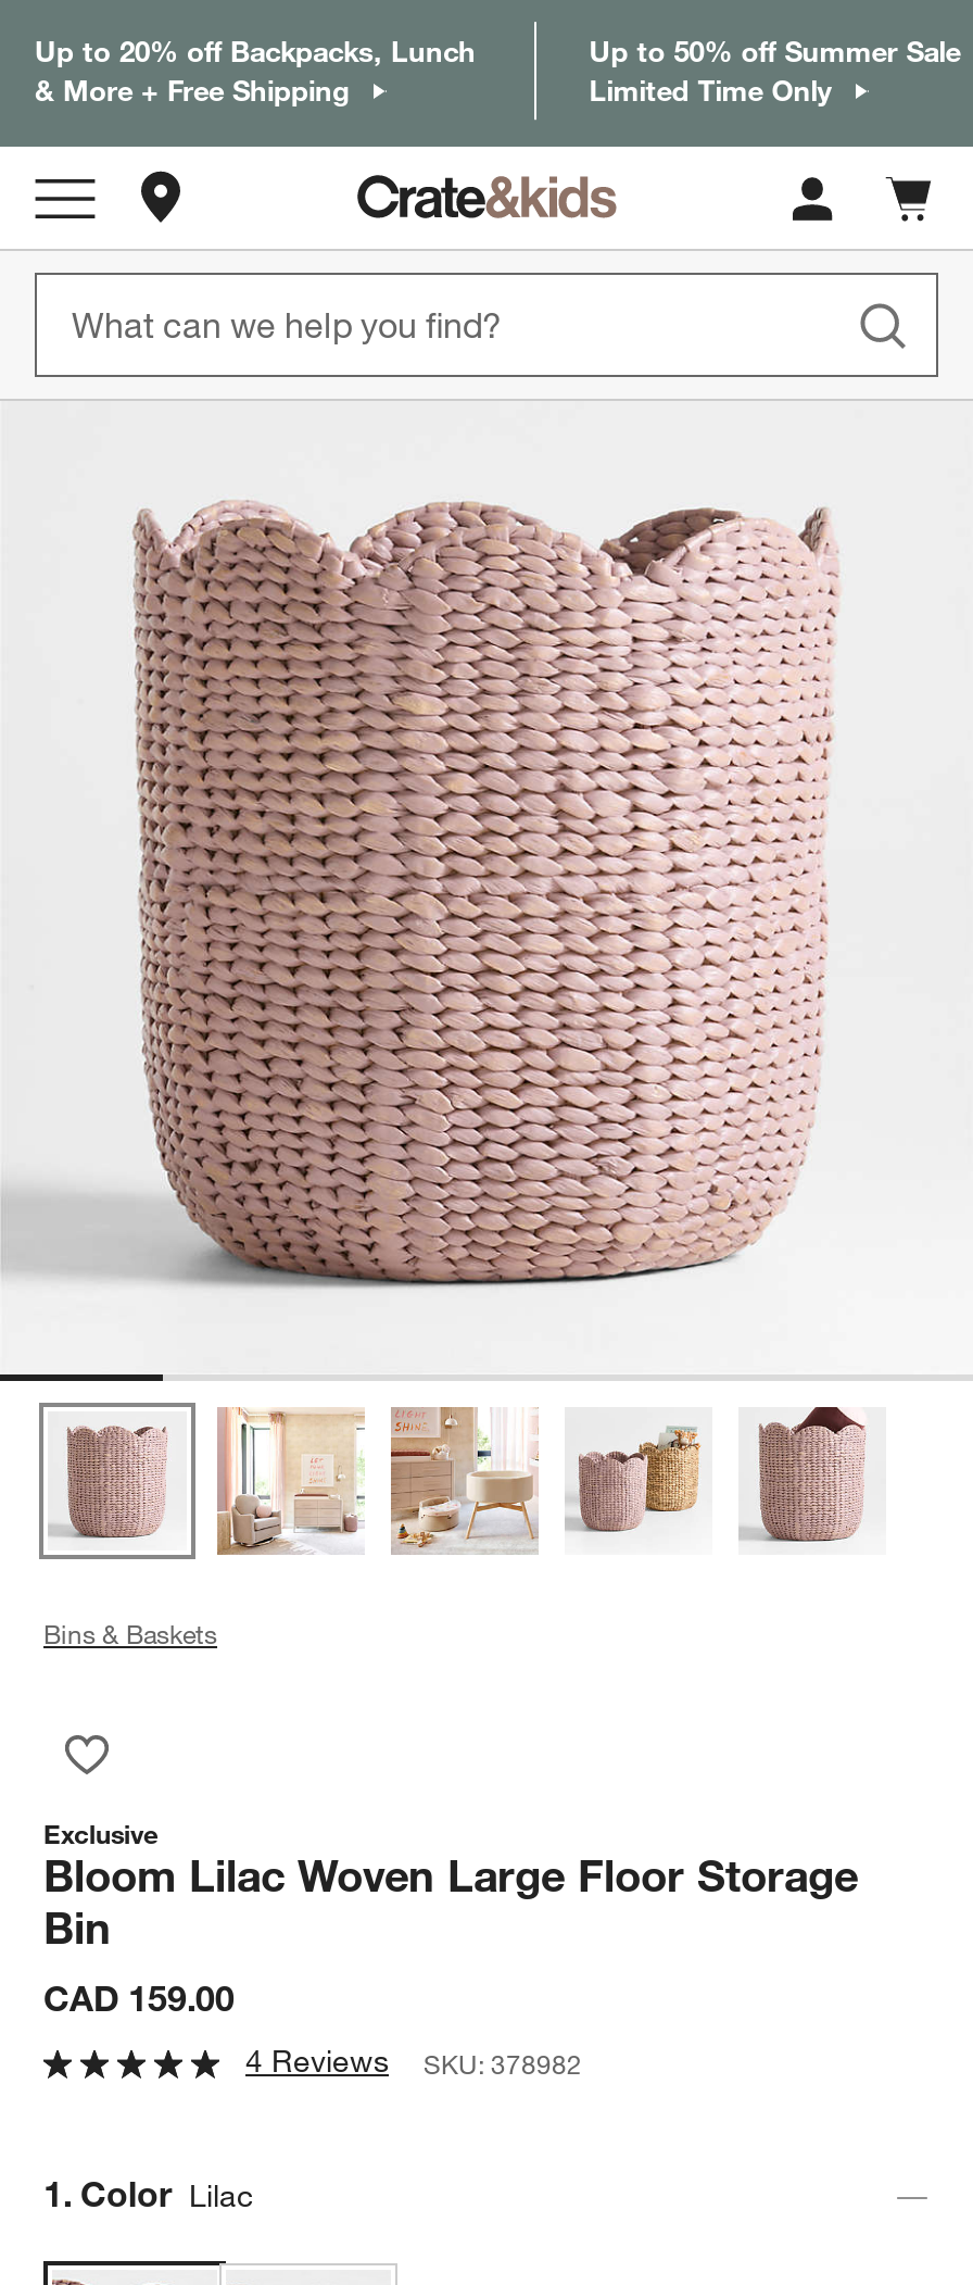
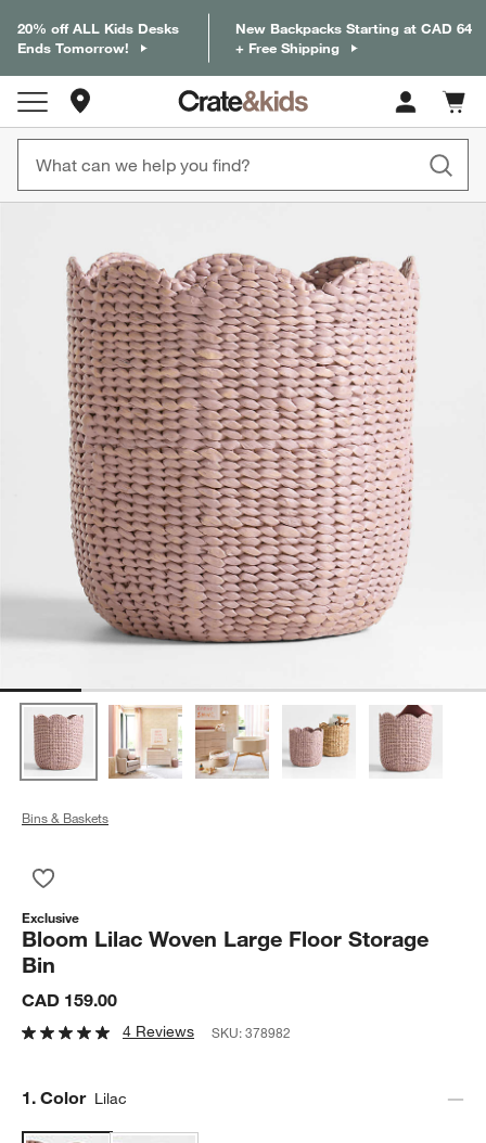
- Up to 20% off Backpacks, Lunch
- & More + Free Shipping
+ 20% off ALL Kids Desks
+ Ends Tomorrow!

- Up to 50% off Summer Sale
- Limited Time Only
+ New Backpacks Starting at CAD 64
+ + Free Shipping
